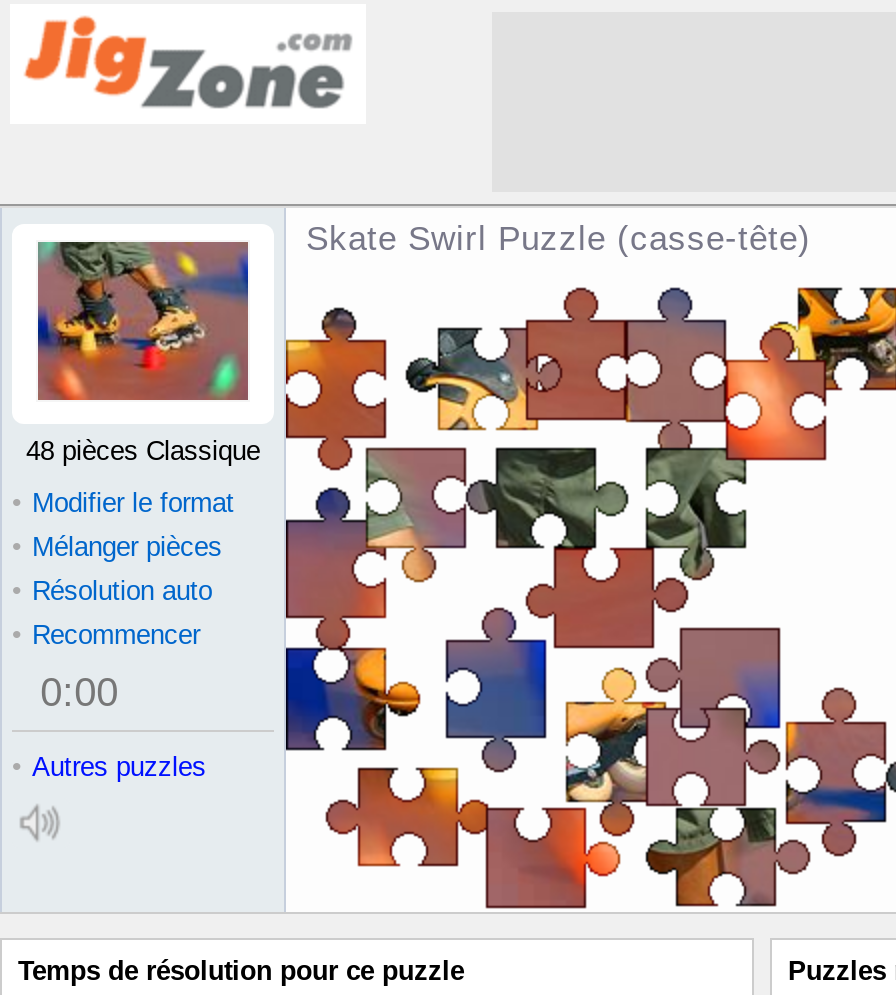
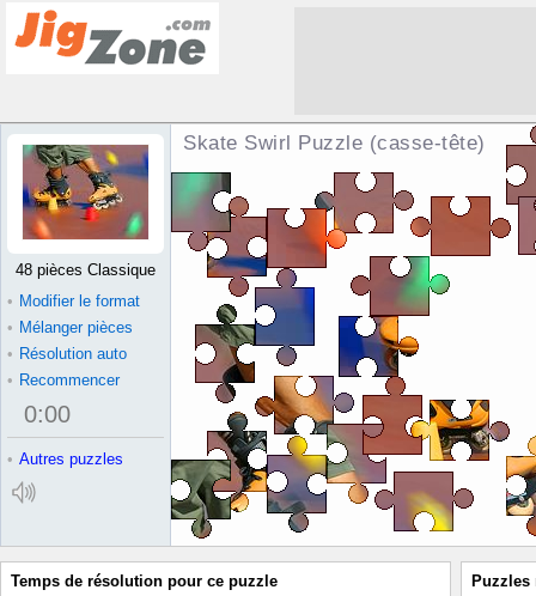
- [image]
+ [image]
